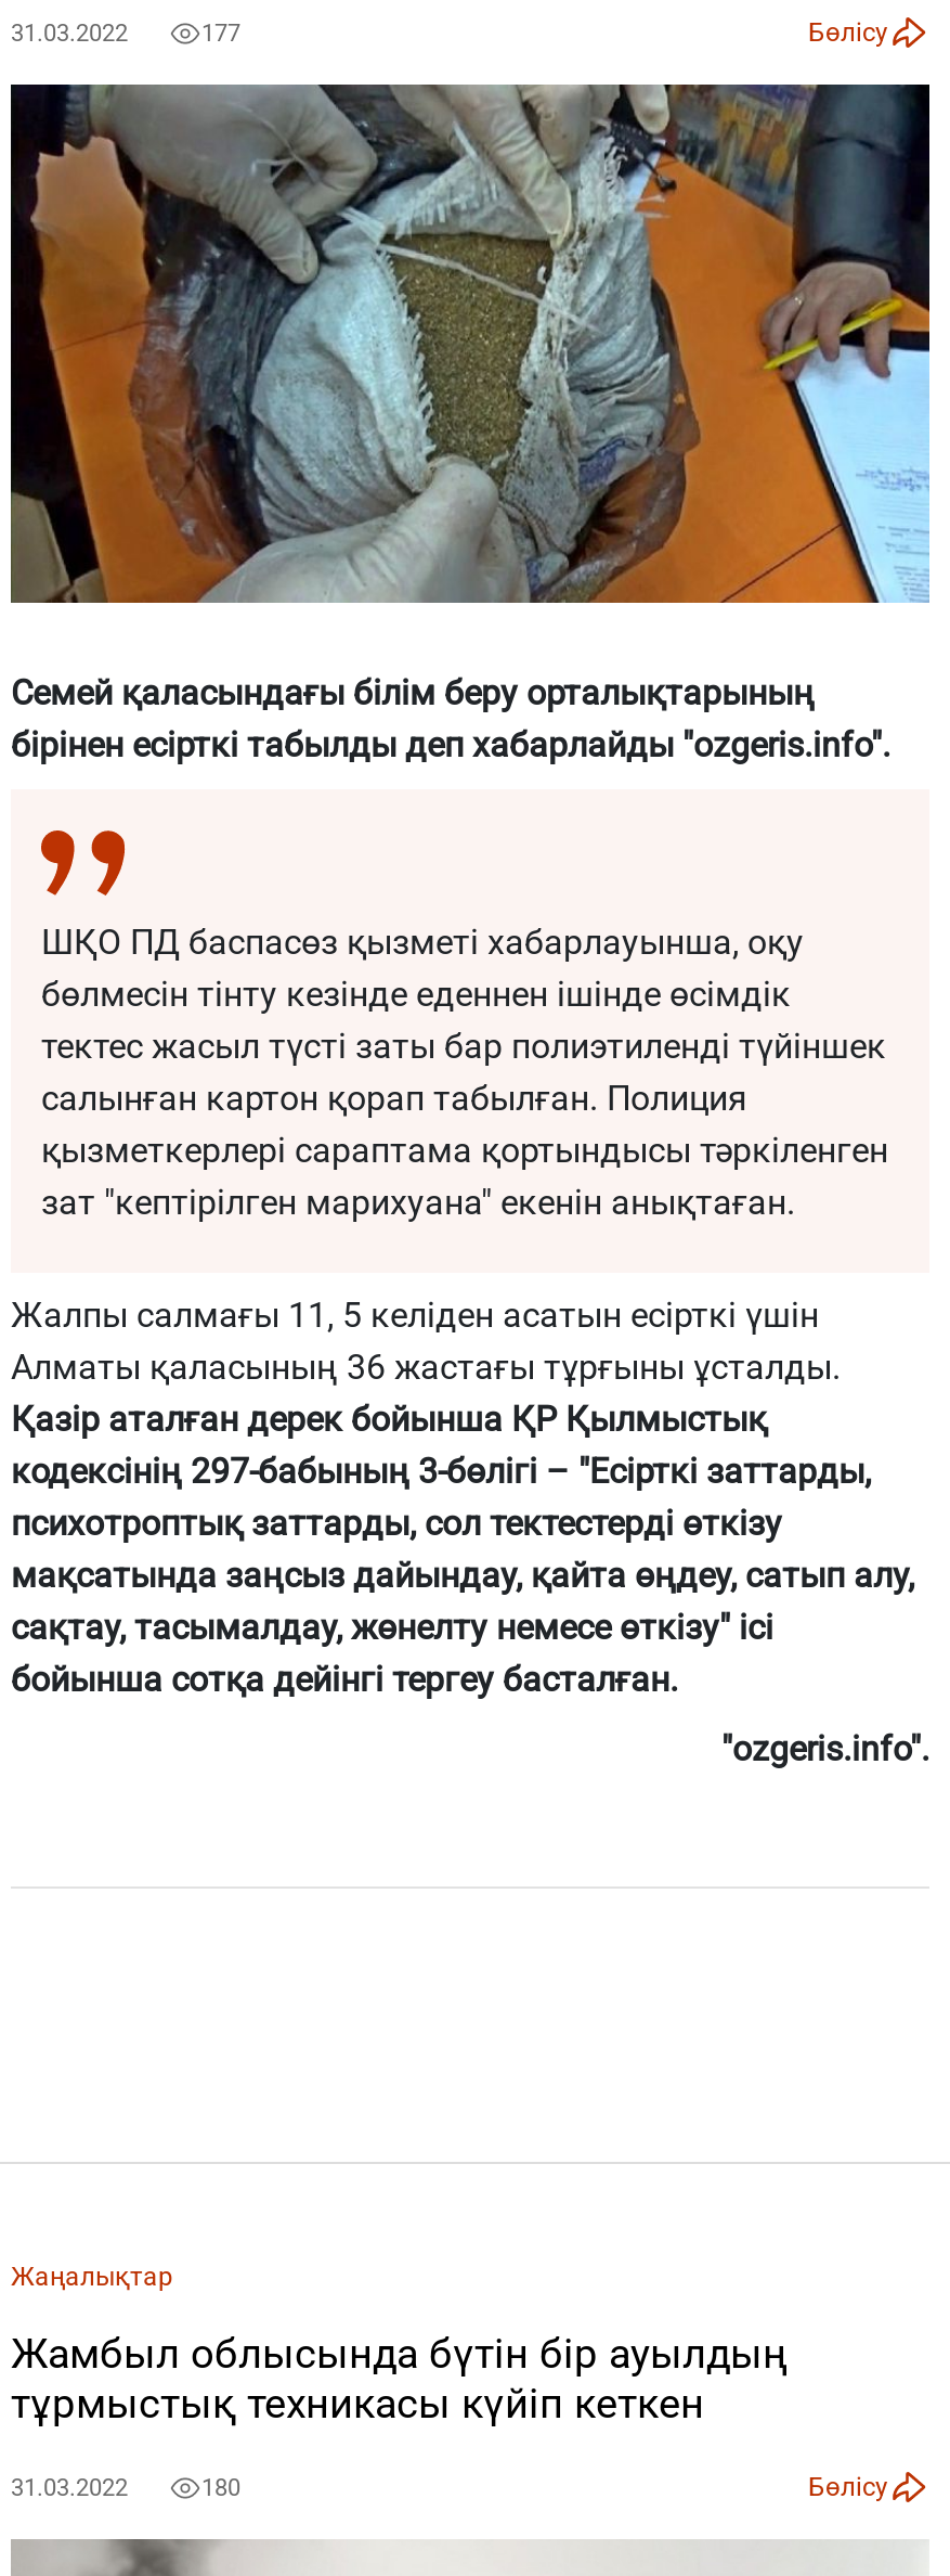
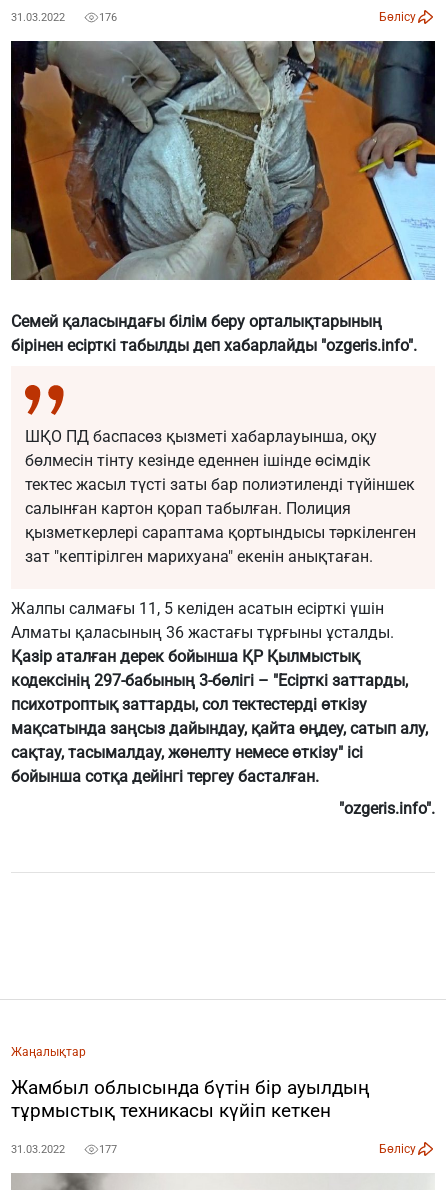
- 177
+ 176

- 180
+ 177
